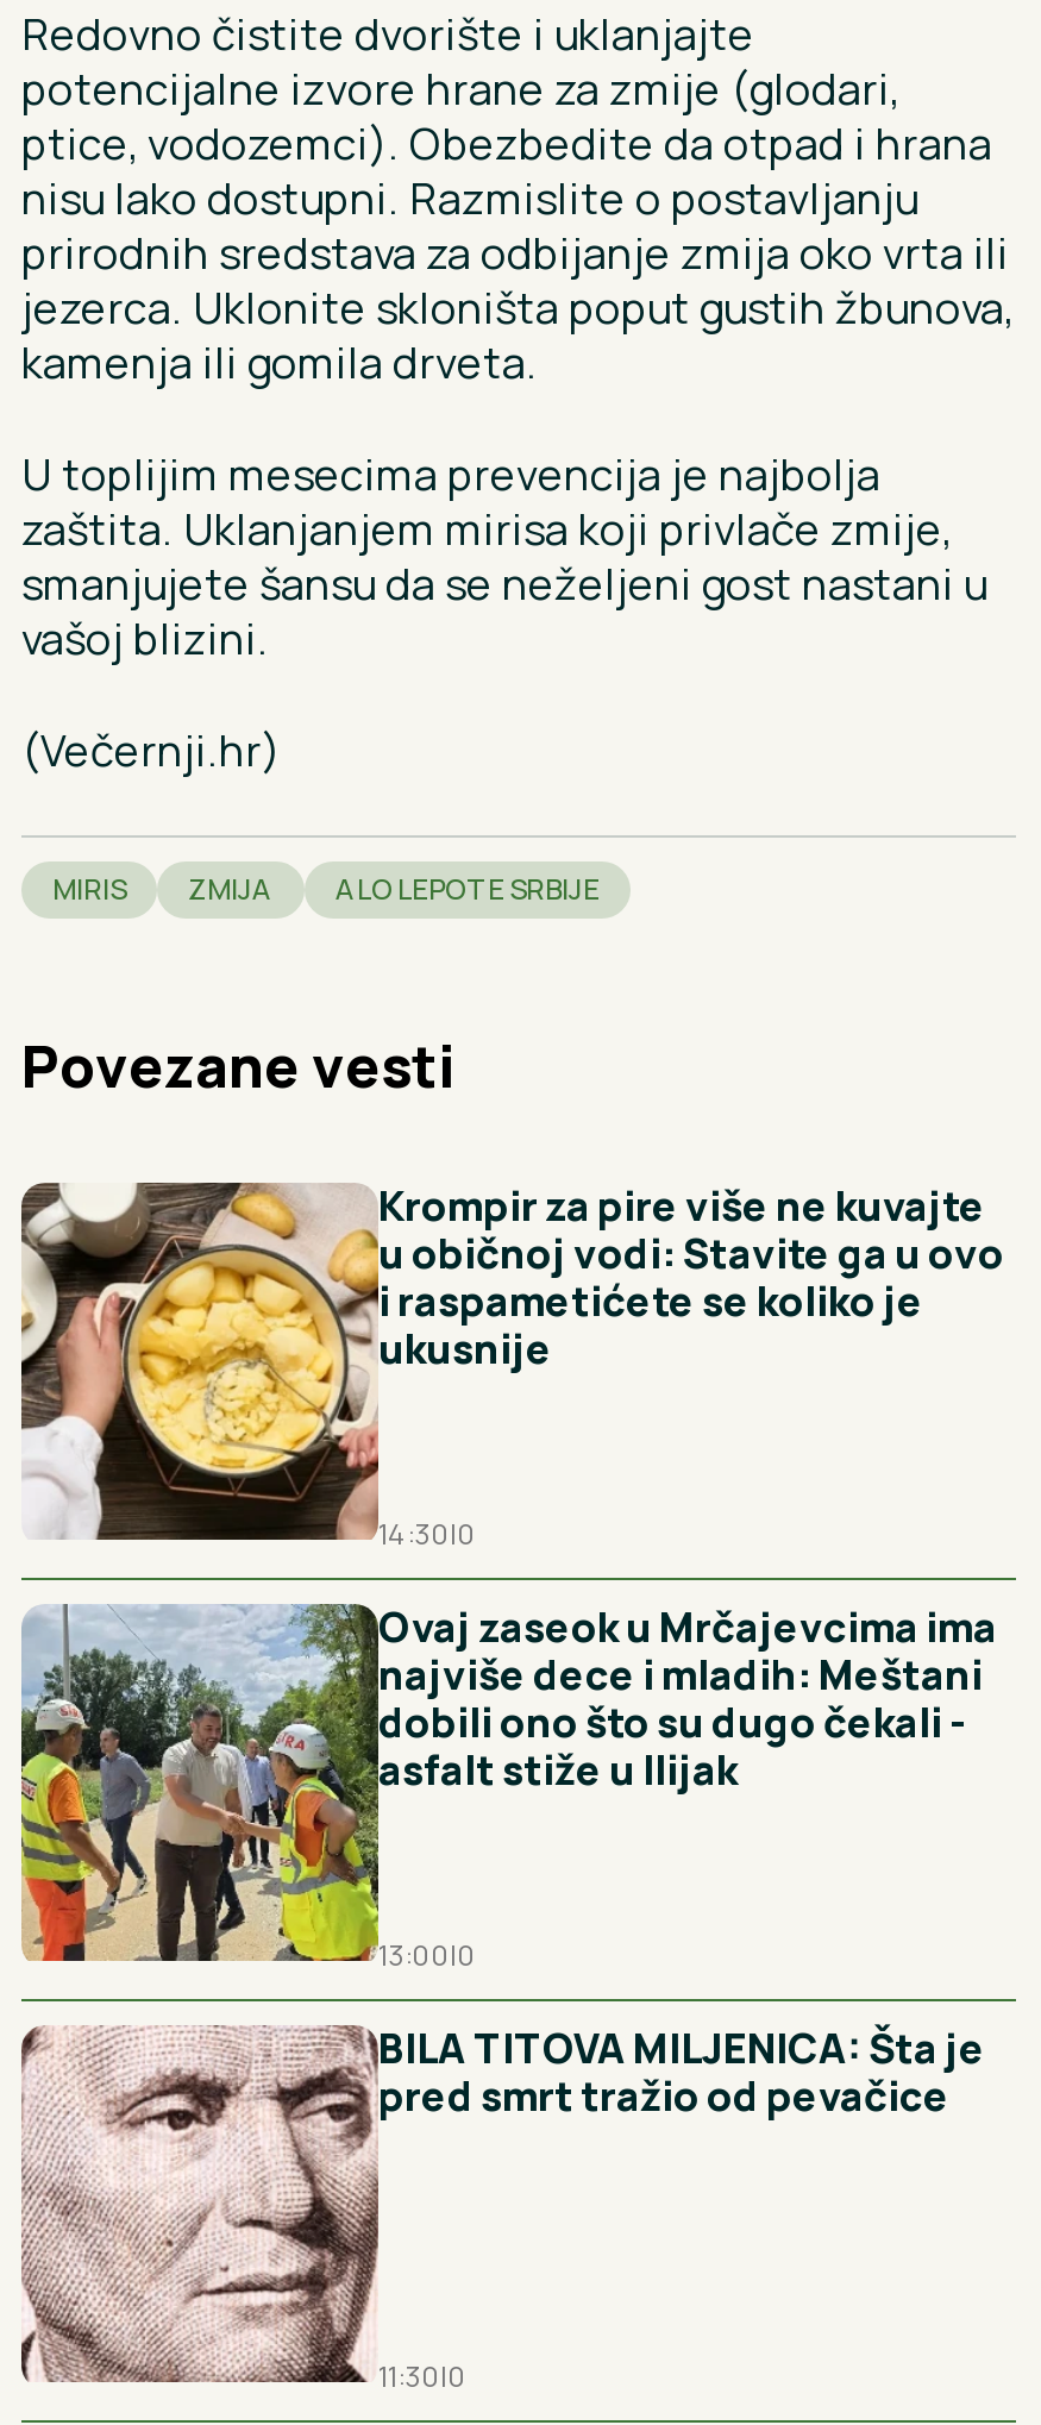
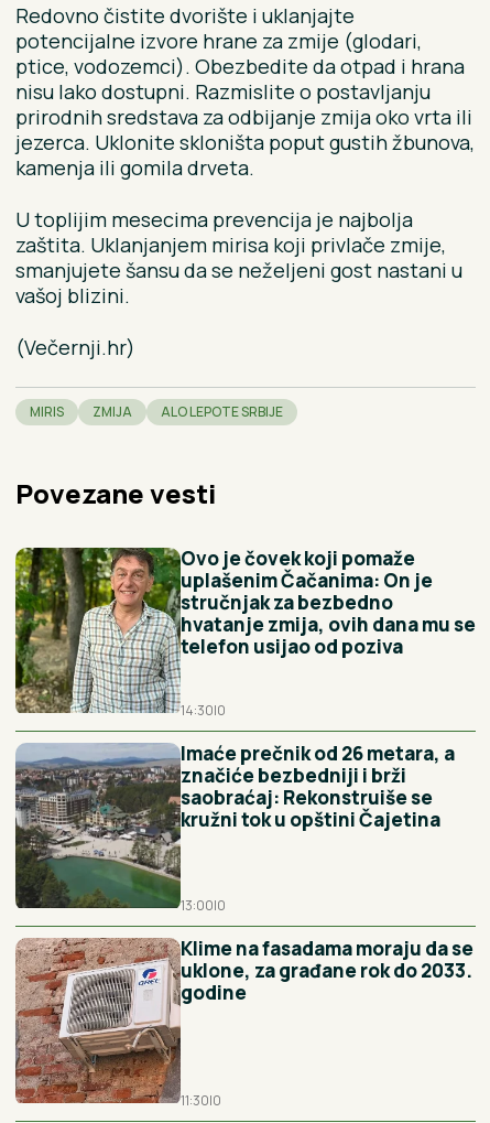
- [image]
- Krompir za pire više ne kuvajte
- u običnoj vodi: Stavite ga u ovo
- i raspametićete se koliko je
- ukusnije
+ [image]
+ Ovo je čovek koji pomaže
+ uplašenim Čačanima: On je
+ stručnjak za bezbedno
+ hvatanje zmija, ovih dana mu se
+ telefon usijao od poziva

- [image]
- Ovaj zaseok u Mrčajevcima ima
- najviše dece i mladih: Meštani
- dobili ono što su dugo čekali -
- asfalt stiže u Ilijak
+ [image]
+ Imaće prečnik od 26 metara, a
+ značiće bezbedniji i brži
+ saobraćaj: Rekonstruiše se
+ kružni tok u opštini Čajetina

- [image]
- BILA TITOVA MILJENICA: Šta je
- pred smrt tražio od pevačice
+ [image]
+ Klime na fasadama moraju da se
+ uklone, za građane rok do 2033.
+ godine
